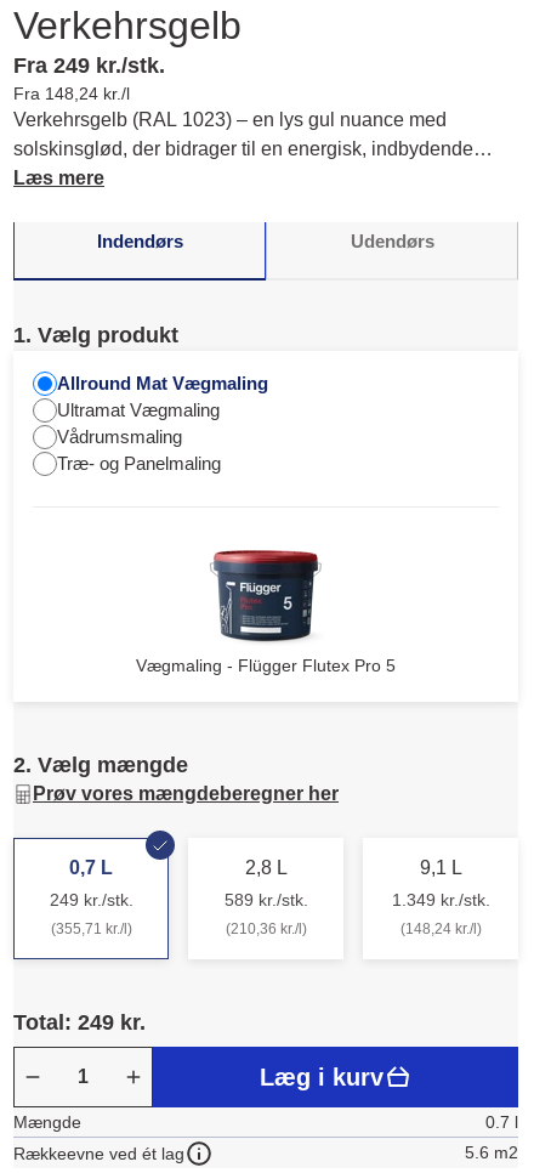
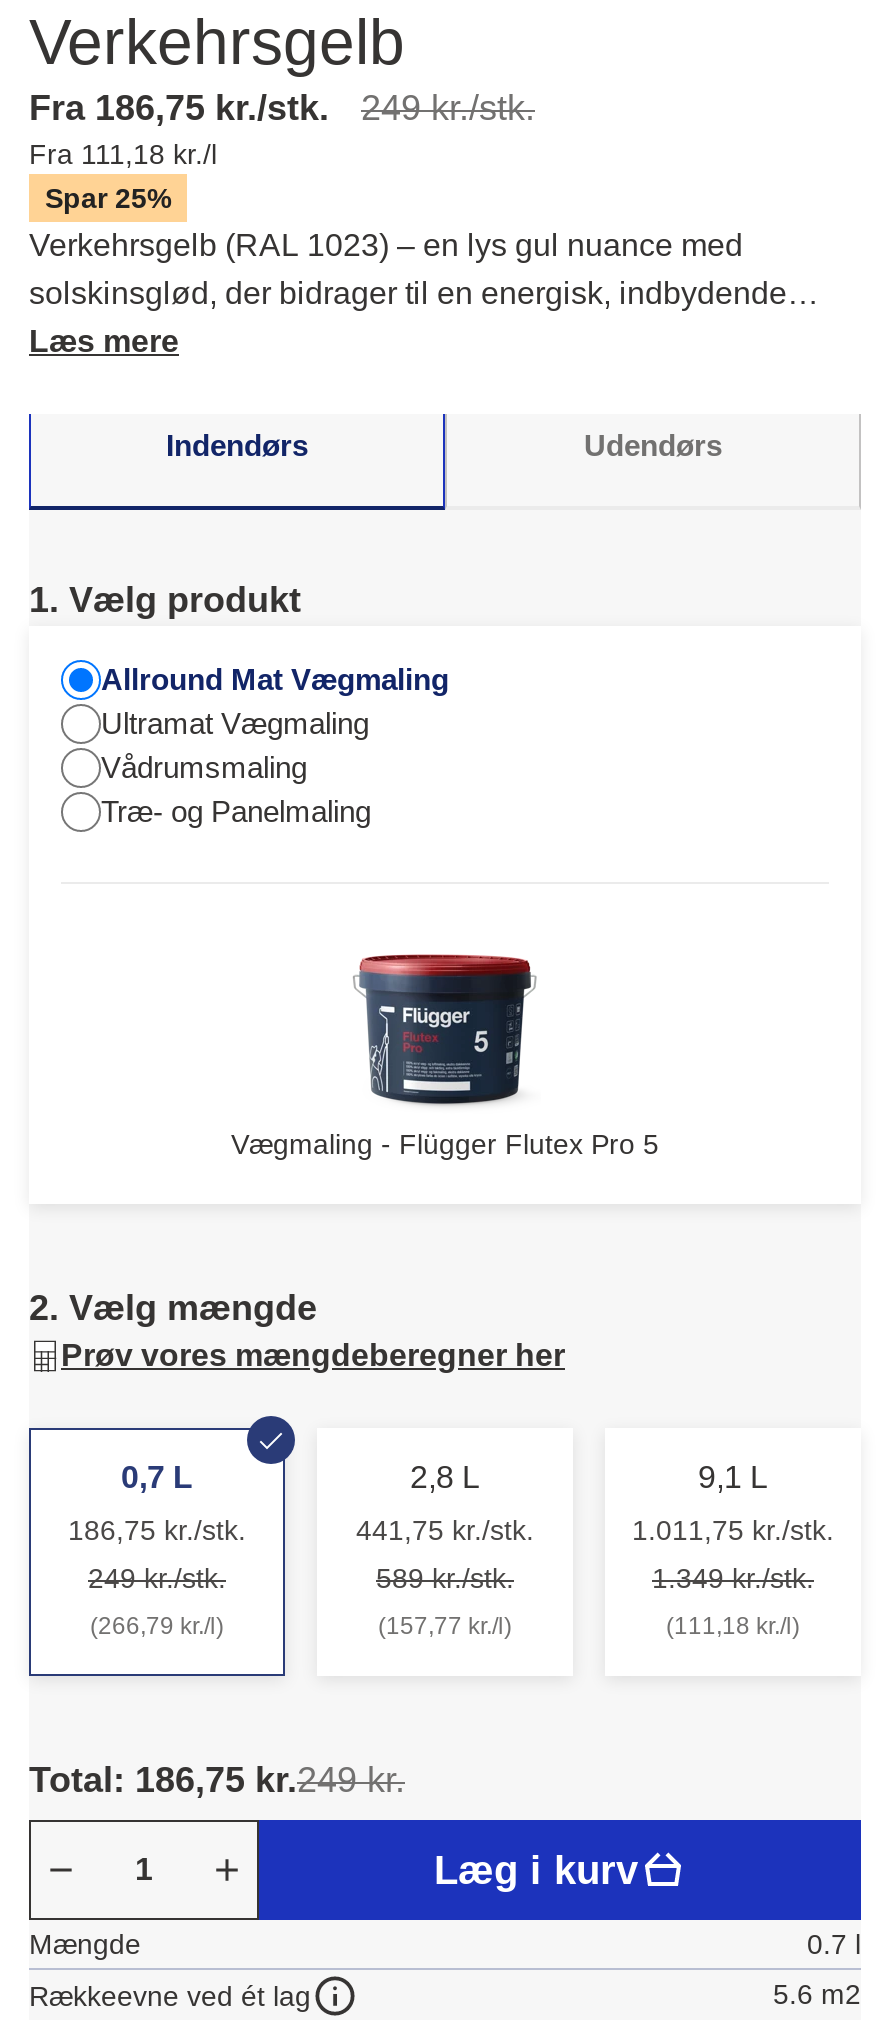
- Fra 249 kr./stk.
- Fra 148,24 kr./l
+ Fra 186,75 kr./stk.
+ 249 kr./stk.
+ Fra 111,18 kr./l
+ Spar 25%

+ 186,75 kr./stk.

+ 441,75 kr./stk.

+ 1.011,75 kr./stk.

- (355,71 kr./l)
+ (266,79 kr./l)

- (210,36 kr./l)
+ (157,77 kr./l)

- (148,24 kr./l)
+ (111,18 kr./l)

- Total: 249 kr.
+ Total: 186,75 kr.249 kr.
